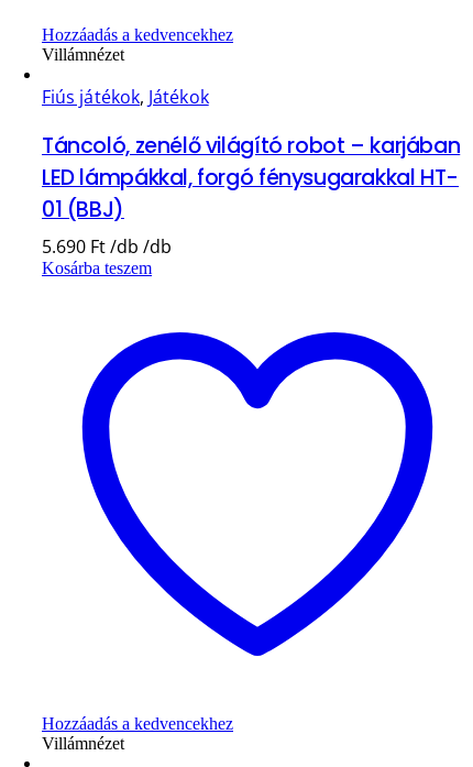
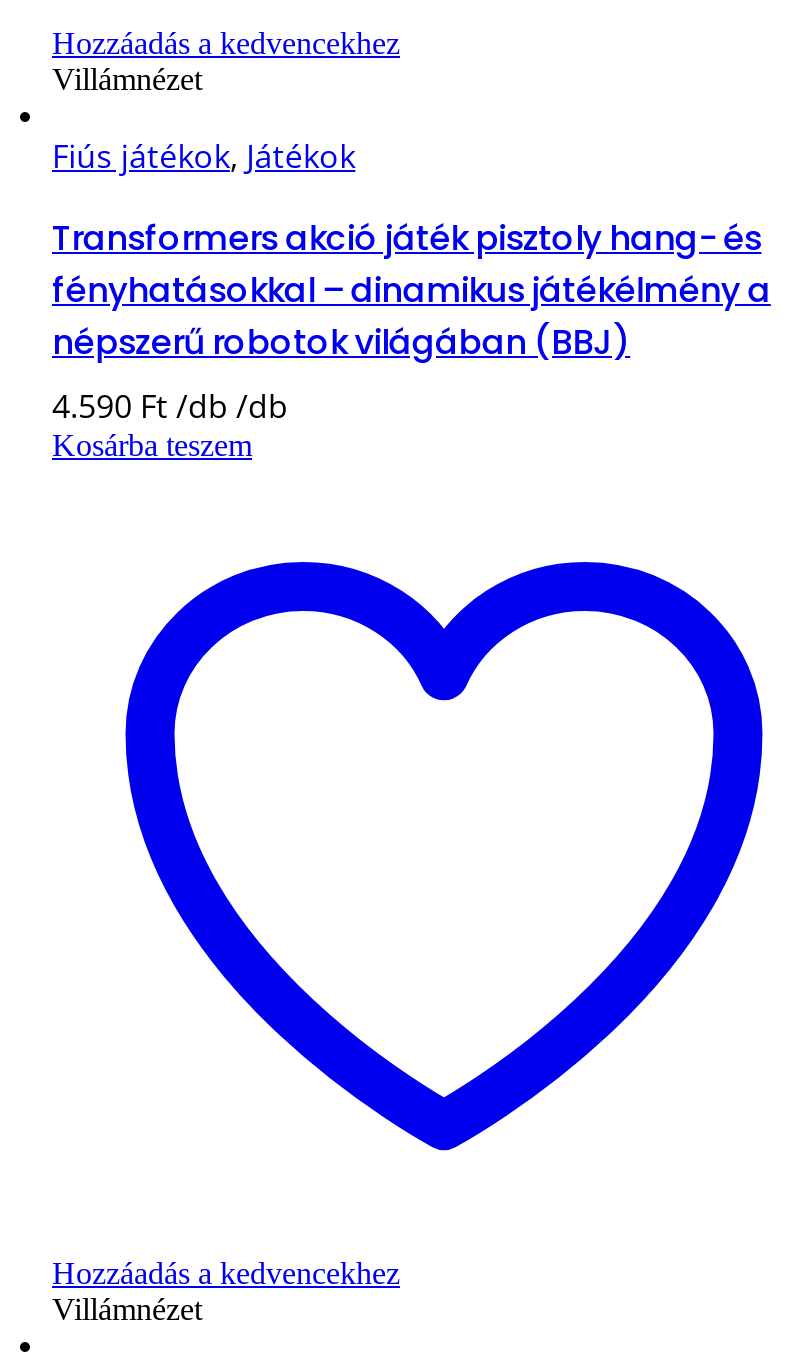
- Táncoló, zenélő világító robot – karjában
- LED lámpákkal, forgó fénysugarakkal HT-
- 01 (BBJ)
- 5.690 Ft
+ Transformers akció játék pisztoly hang- és
+ fényhatásokkal – dinamikus játékélmény a
+ népszerű robotok világában (BBJ)
+ 4.590 Ft
